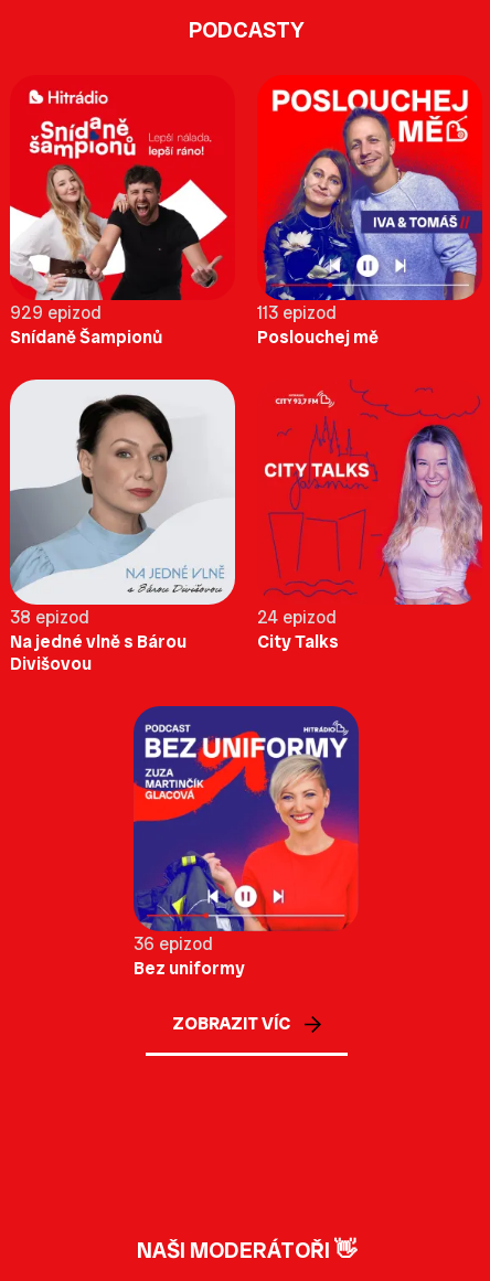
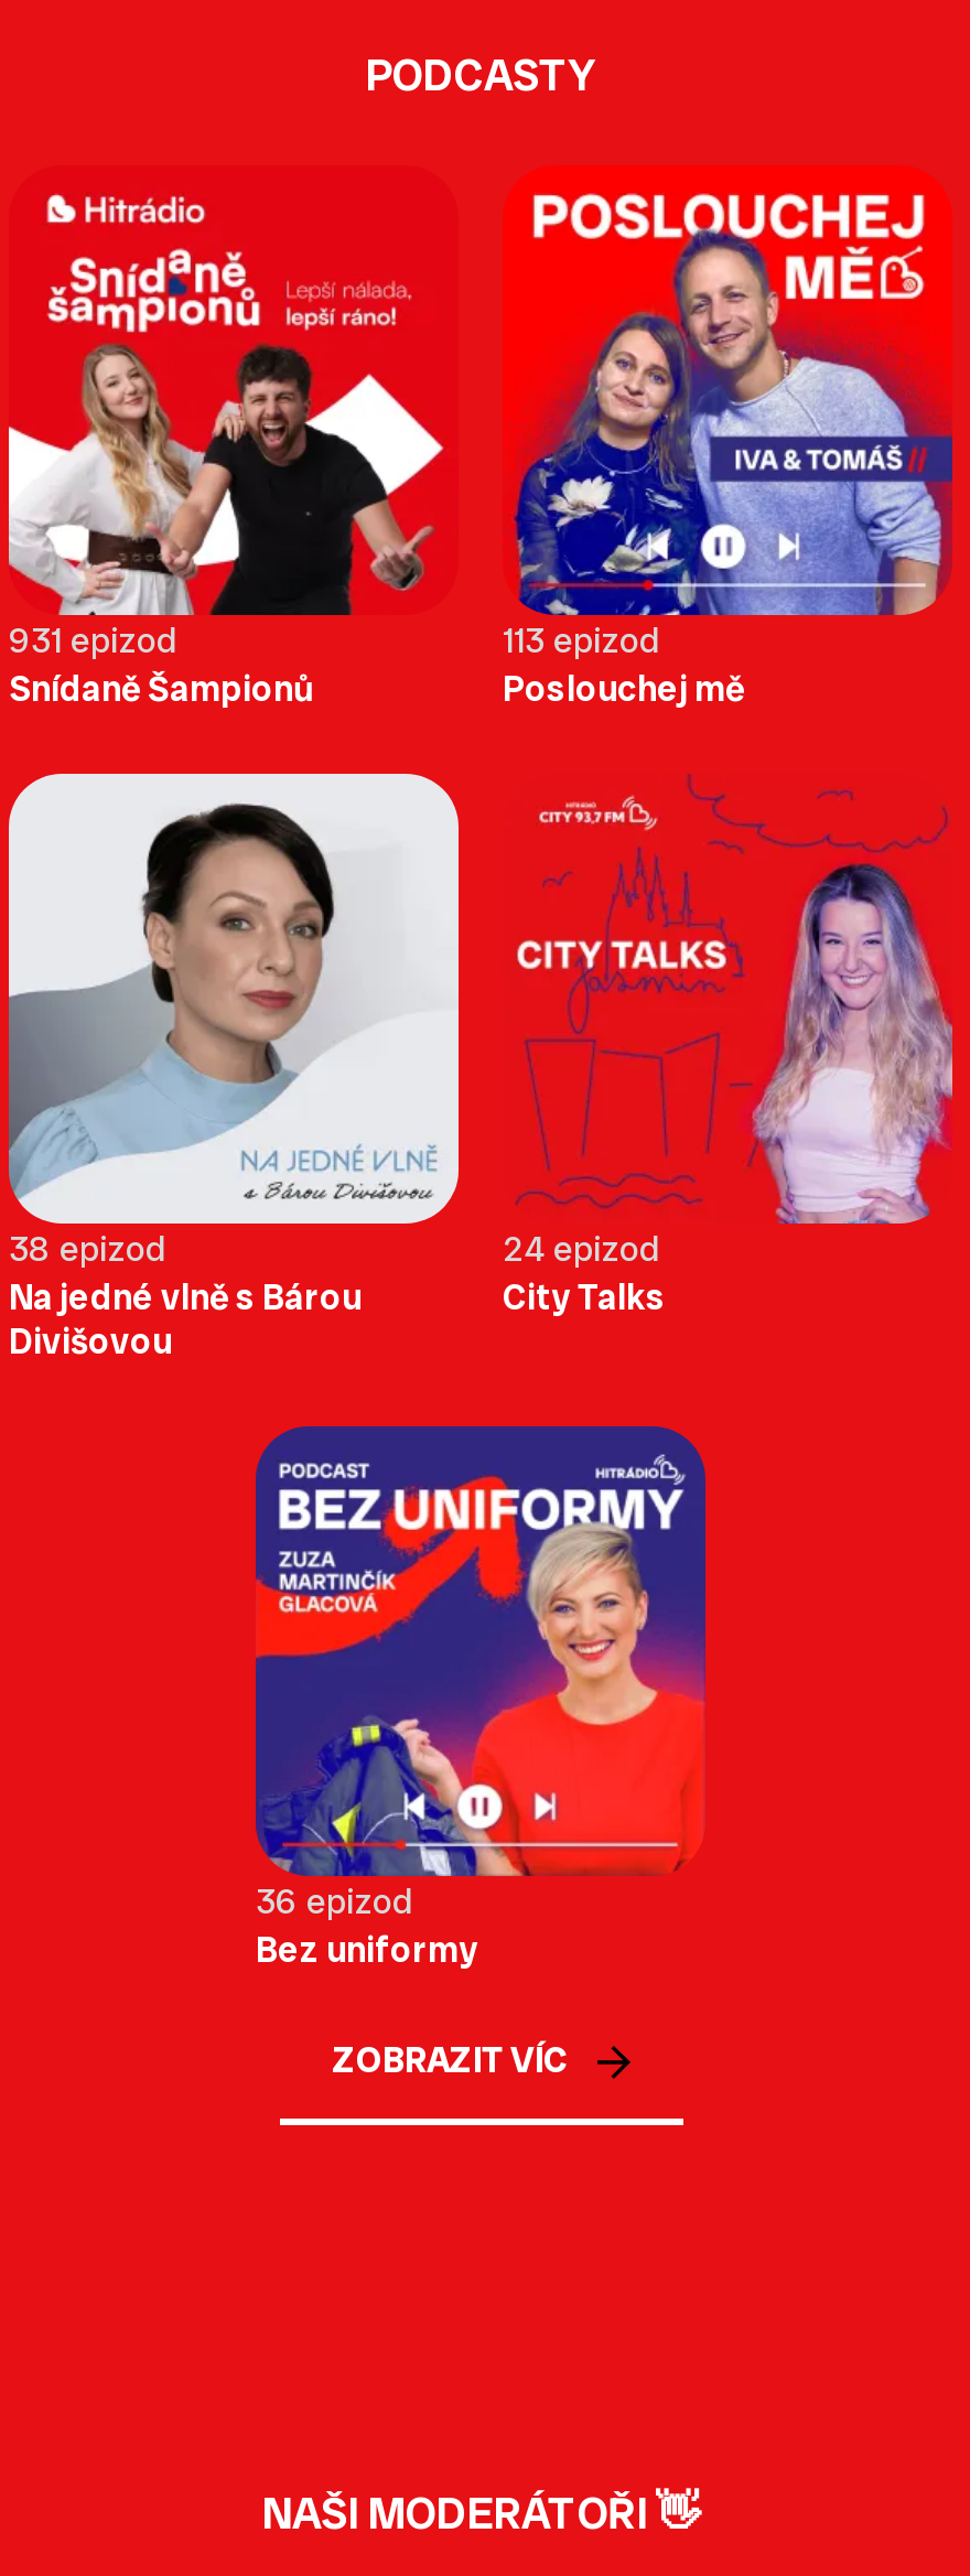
- 929 epizod
+ 931 epizod
